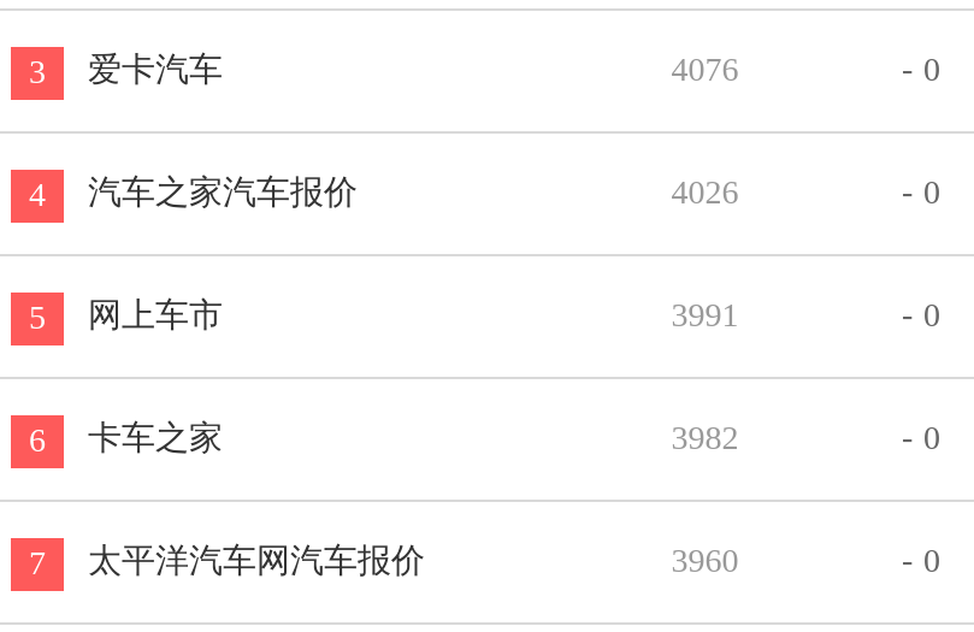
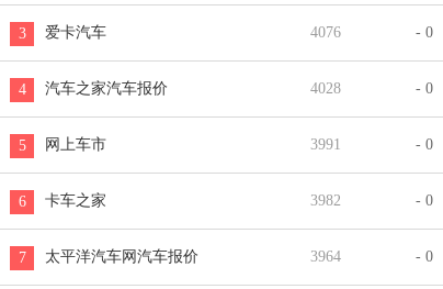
- 4026
+ 4028

- 3960
+ 3964
